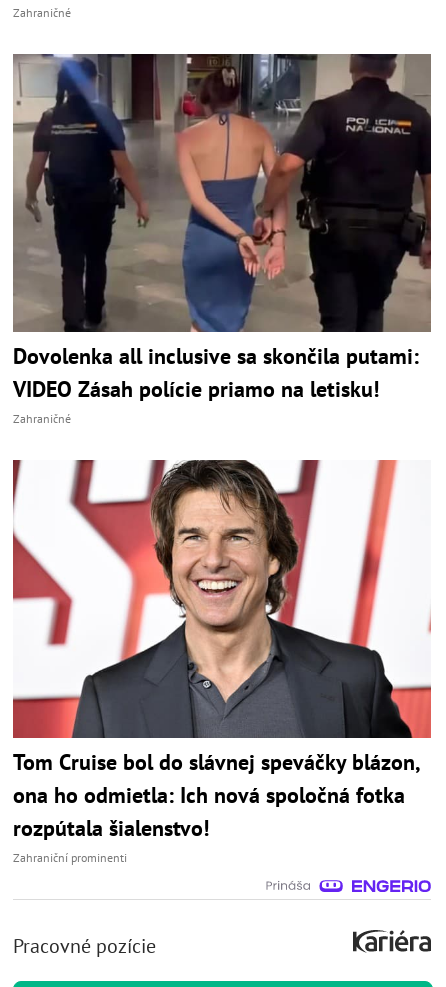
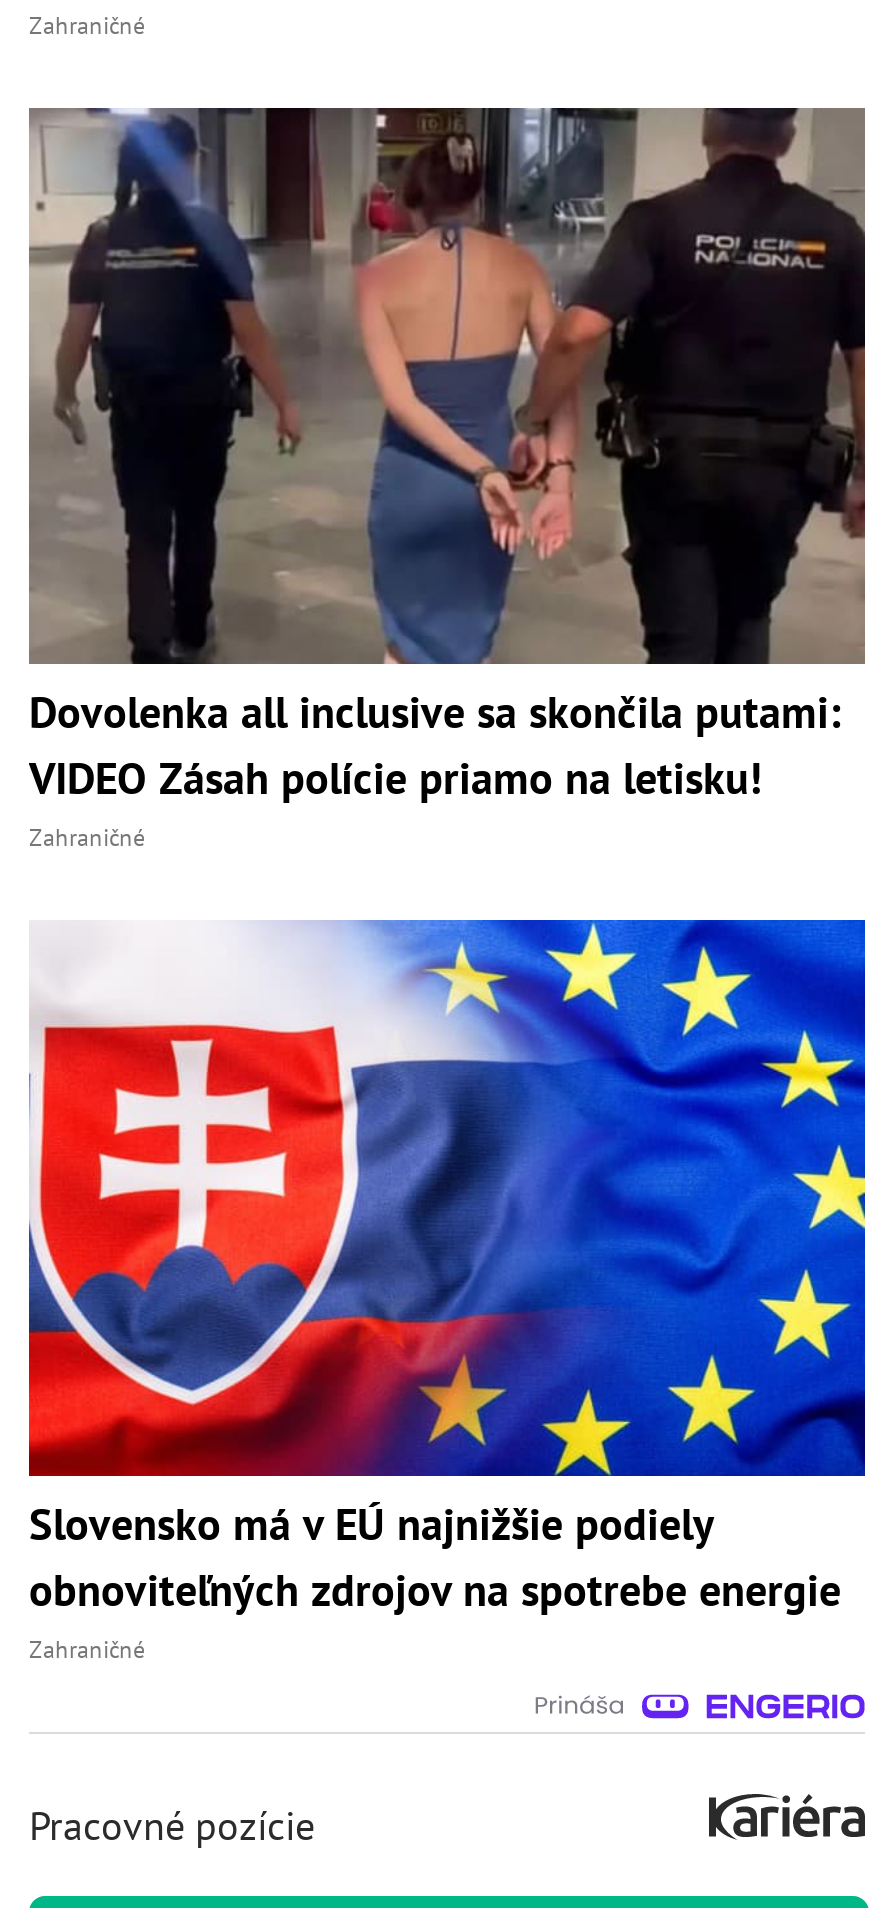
- [image]
+ [image]

- Tom Cruise bol do slávnej speváčky blázon,
- ona ho odmietla: Ich nová spoločná fotka
- rozpútala šialenstvo!
- Zahraniční prominenti
+ Slovensko má v EÚ najnižšie podiely
+ obnoviteľných zdrojov na spotrebe energie
+ Zahraničné
